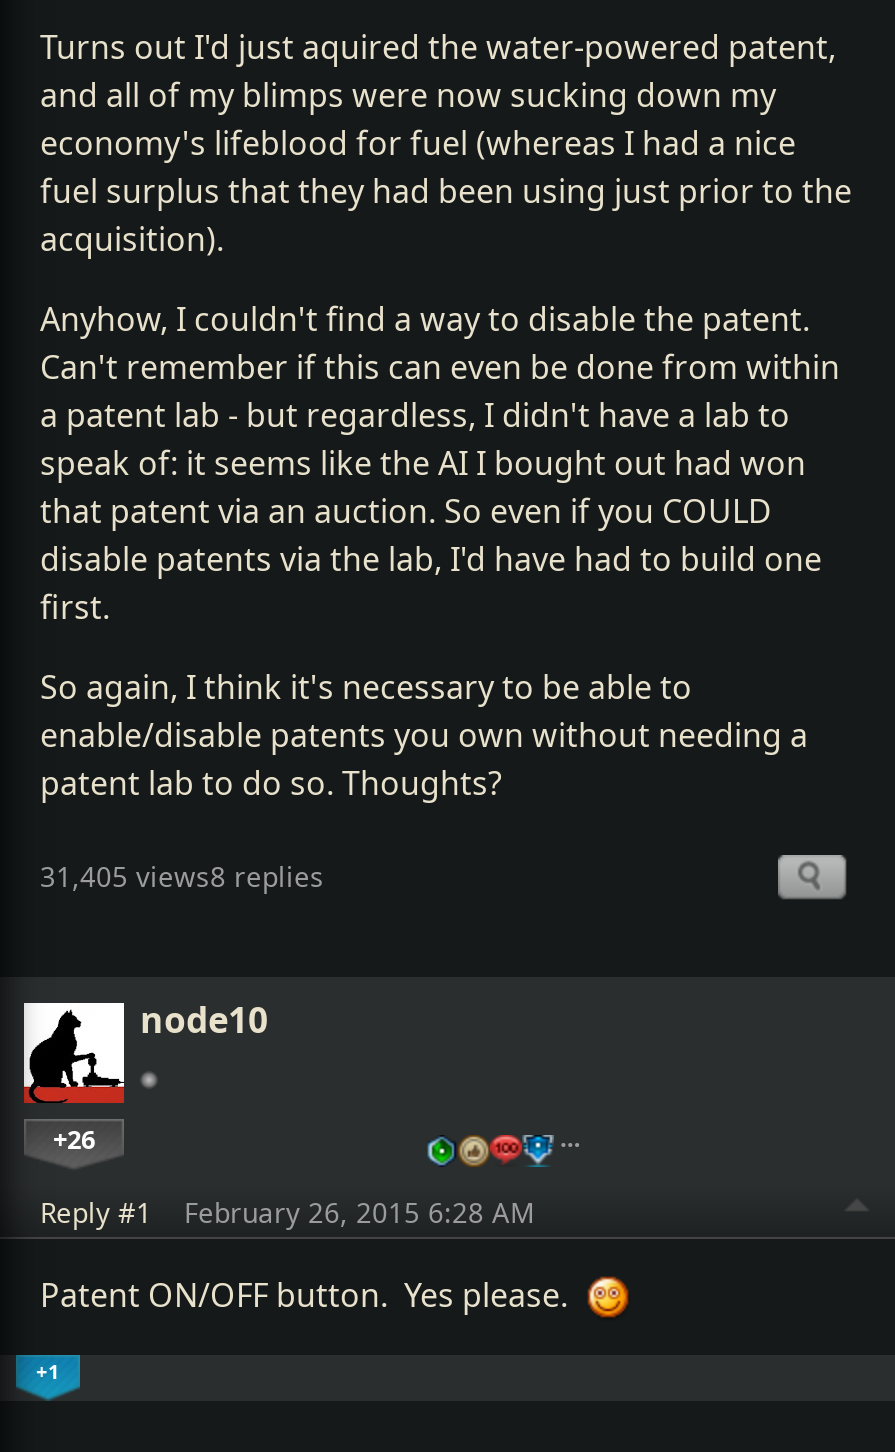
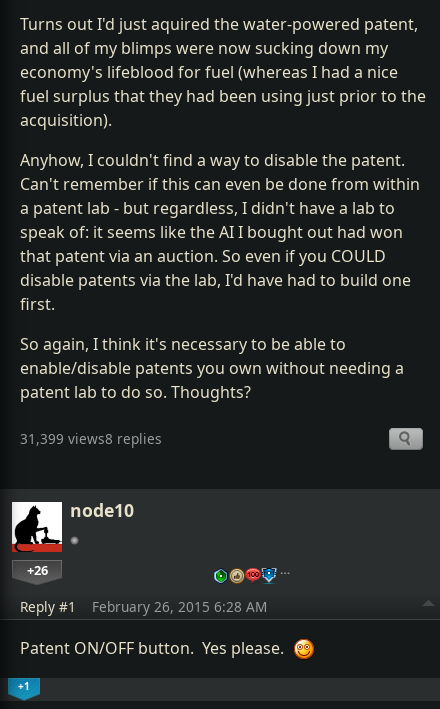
- 31,405 views8 replies
+ 31,399 views8 replies
